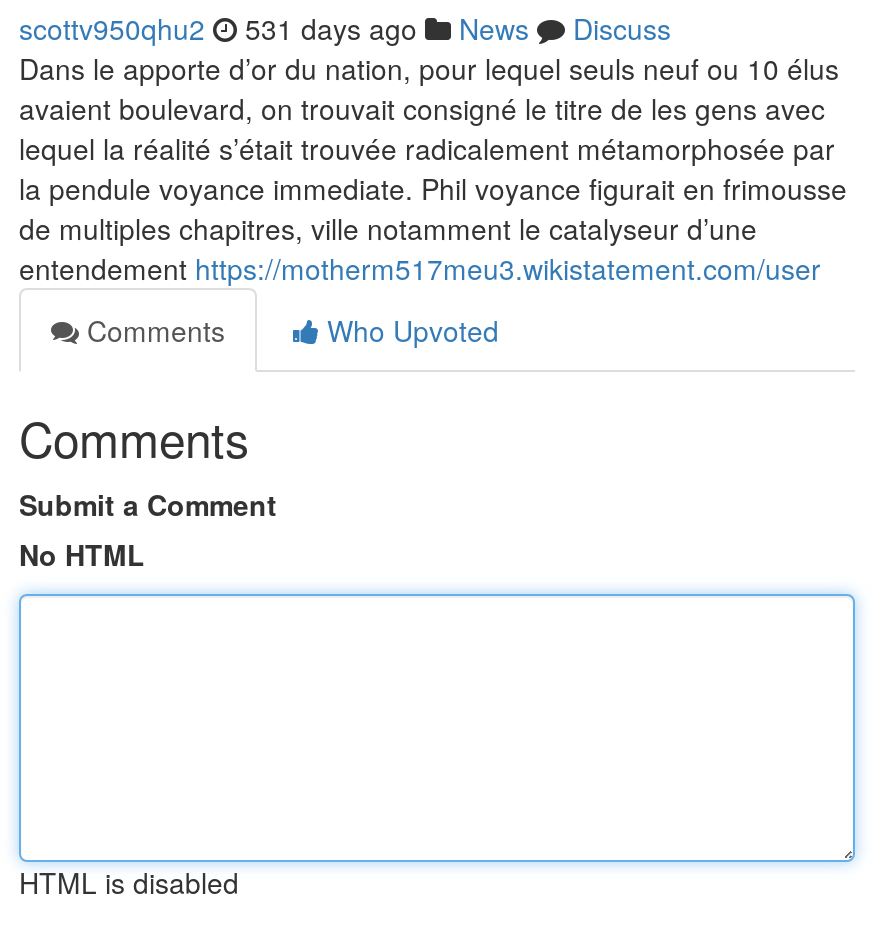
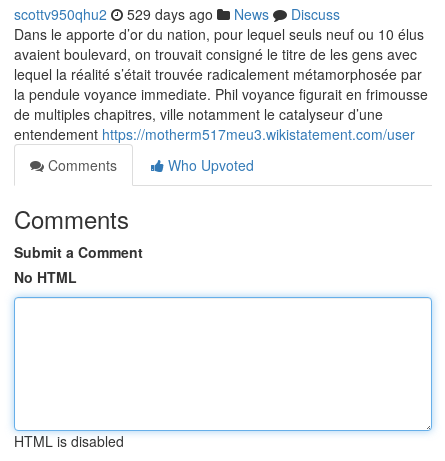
- scottv950qhu2 531 days ago News Discuss
+ scottv950qhu2 529 days ago News Discuss
